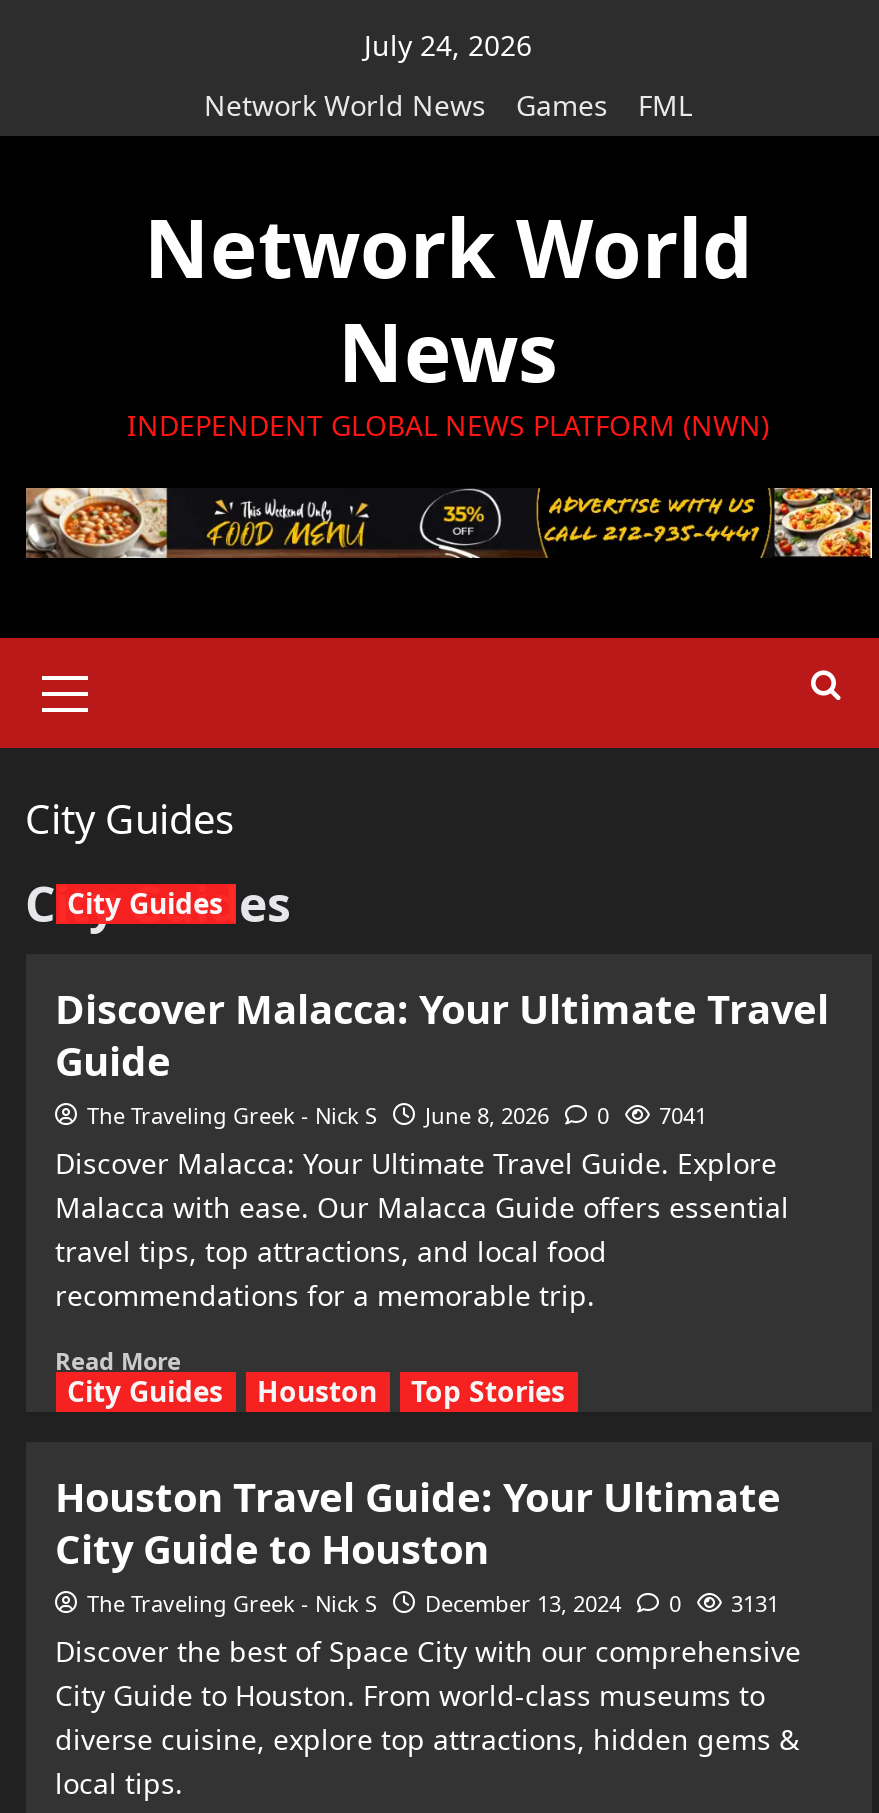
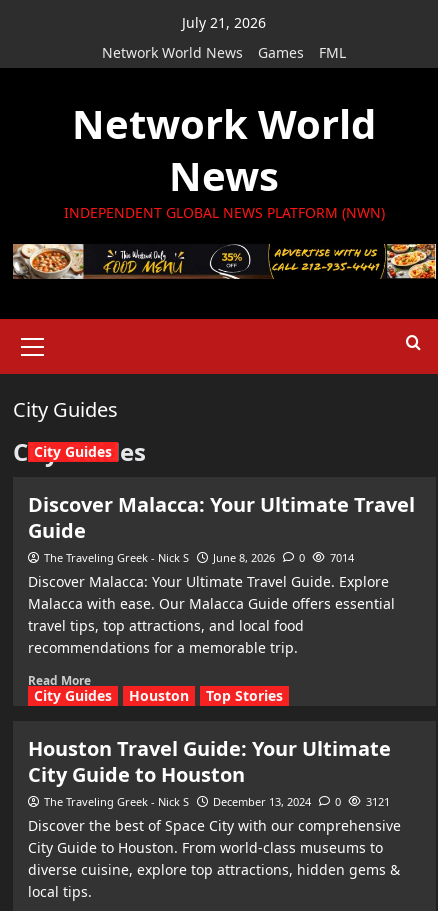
- July 24, 2026
+ July 21, 2026

- The Traveling Greek - Nick S June 8, 2026 0 7041
+ The Traveling Greek - Nick S June 8, 2026 0 7014

- The Traveling Greek - Nick S December 13, 2024 0 3131
+ The Traveling Greek - Nick S December 13, 2024 0 3121
